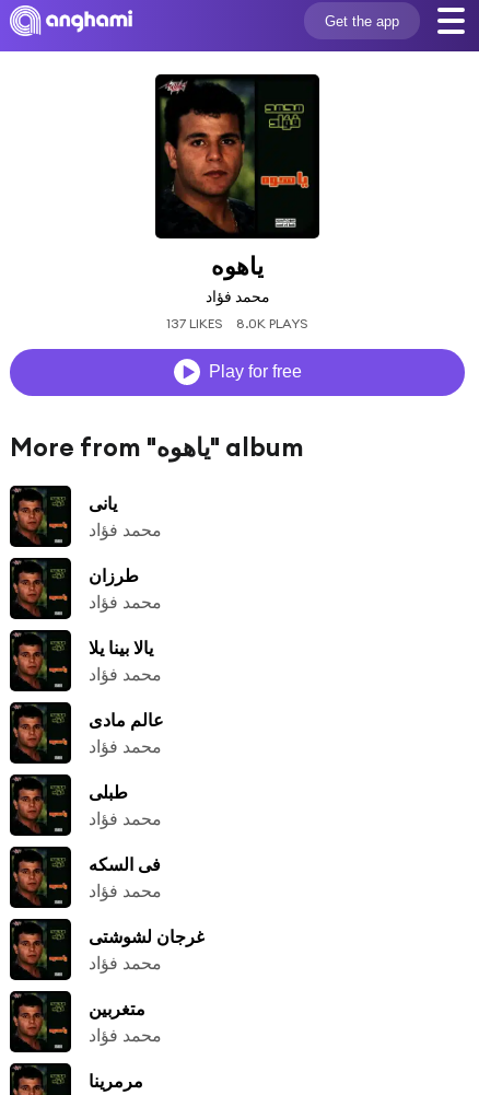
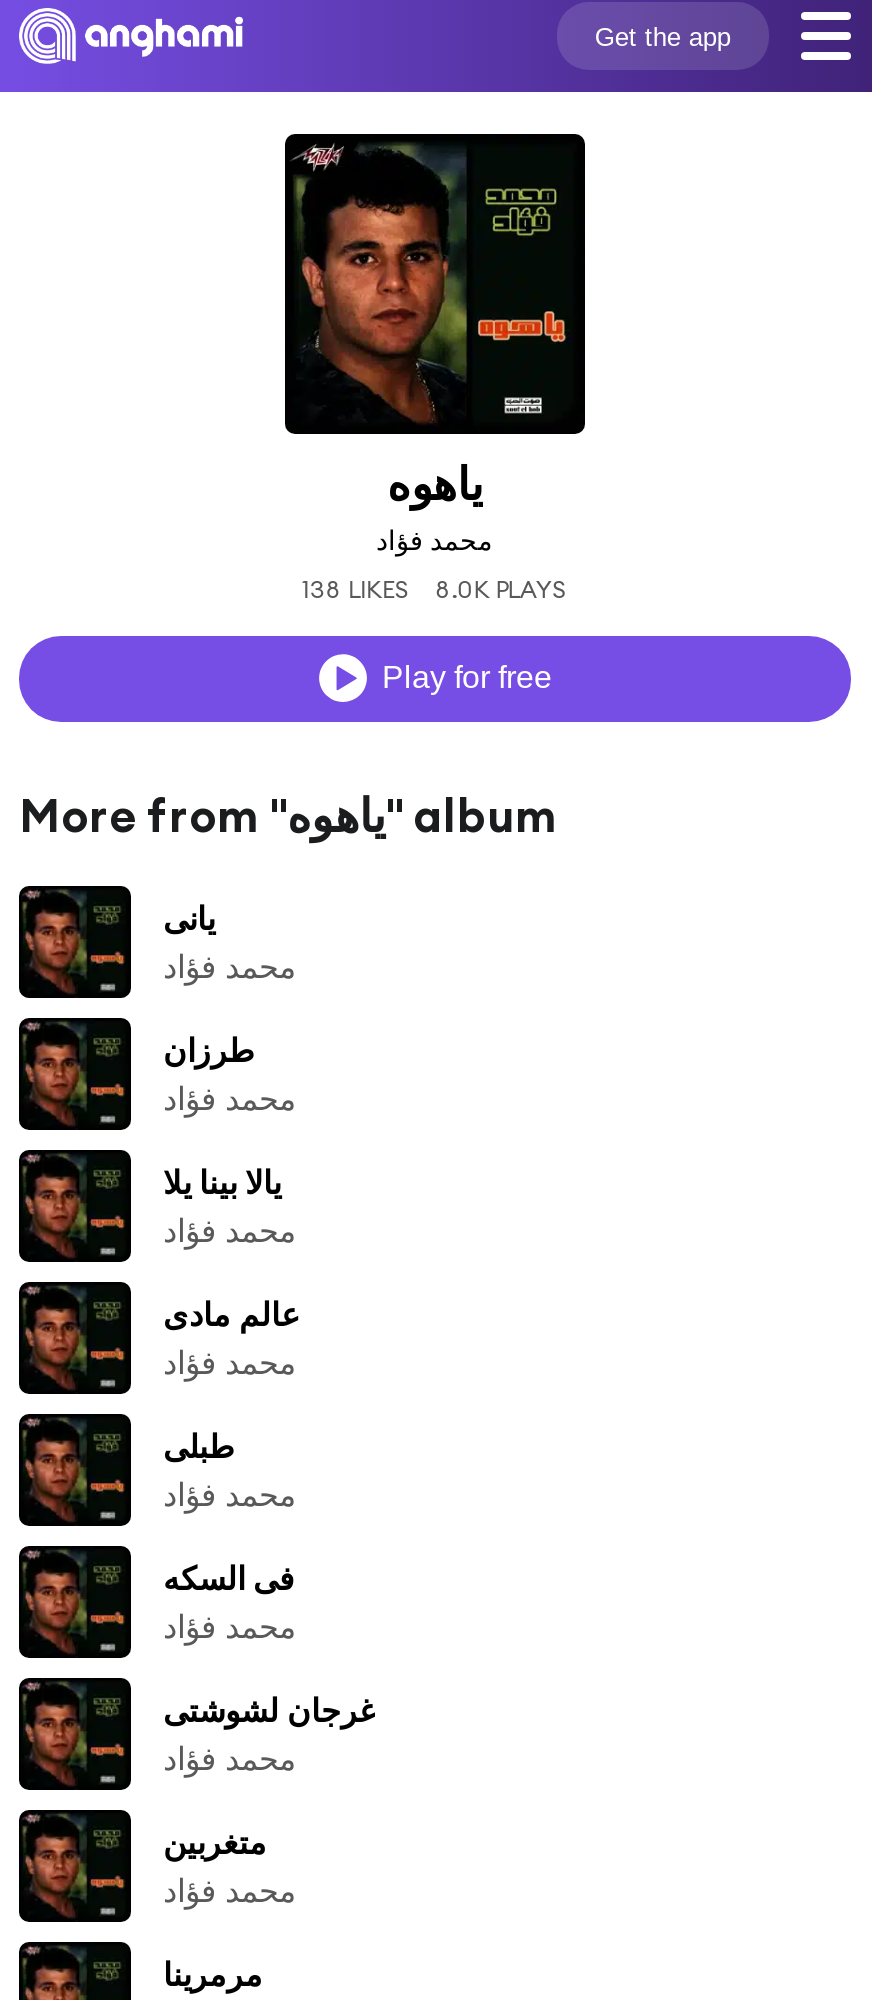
- 137 LIKES 8.0K PLAYS
+ 138 LIKES 8.0K PLAYS
